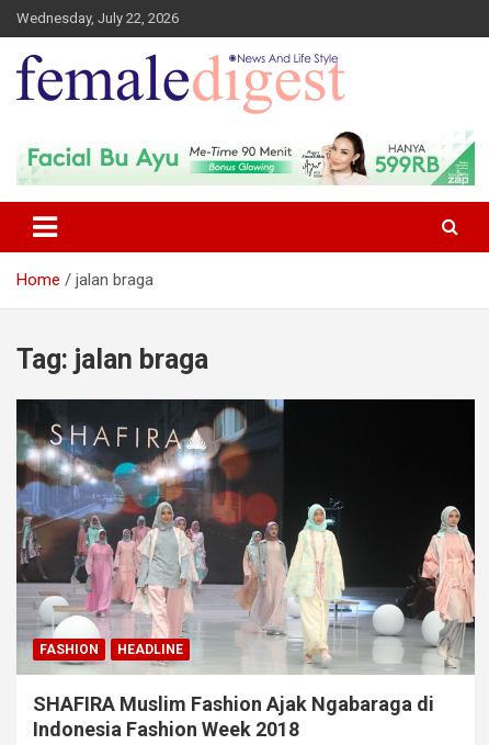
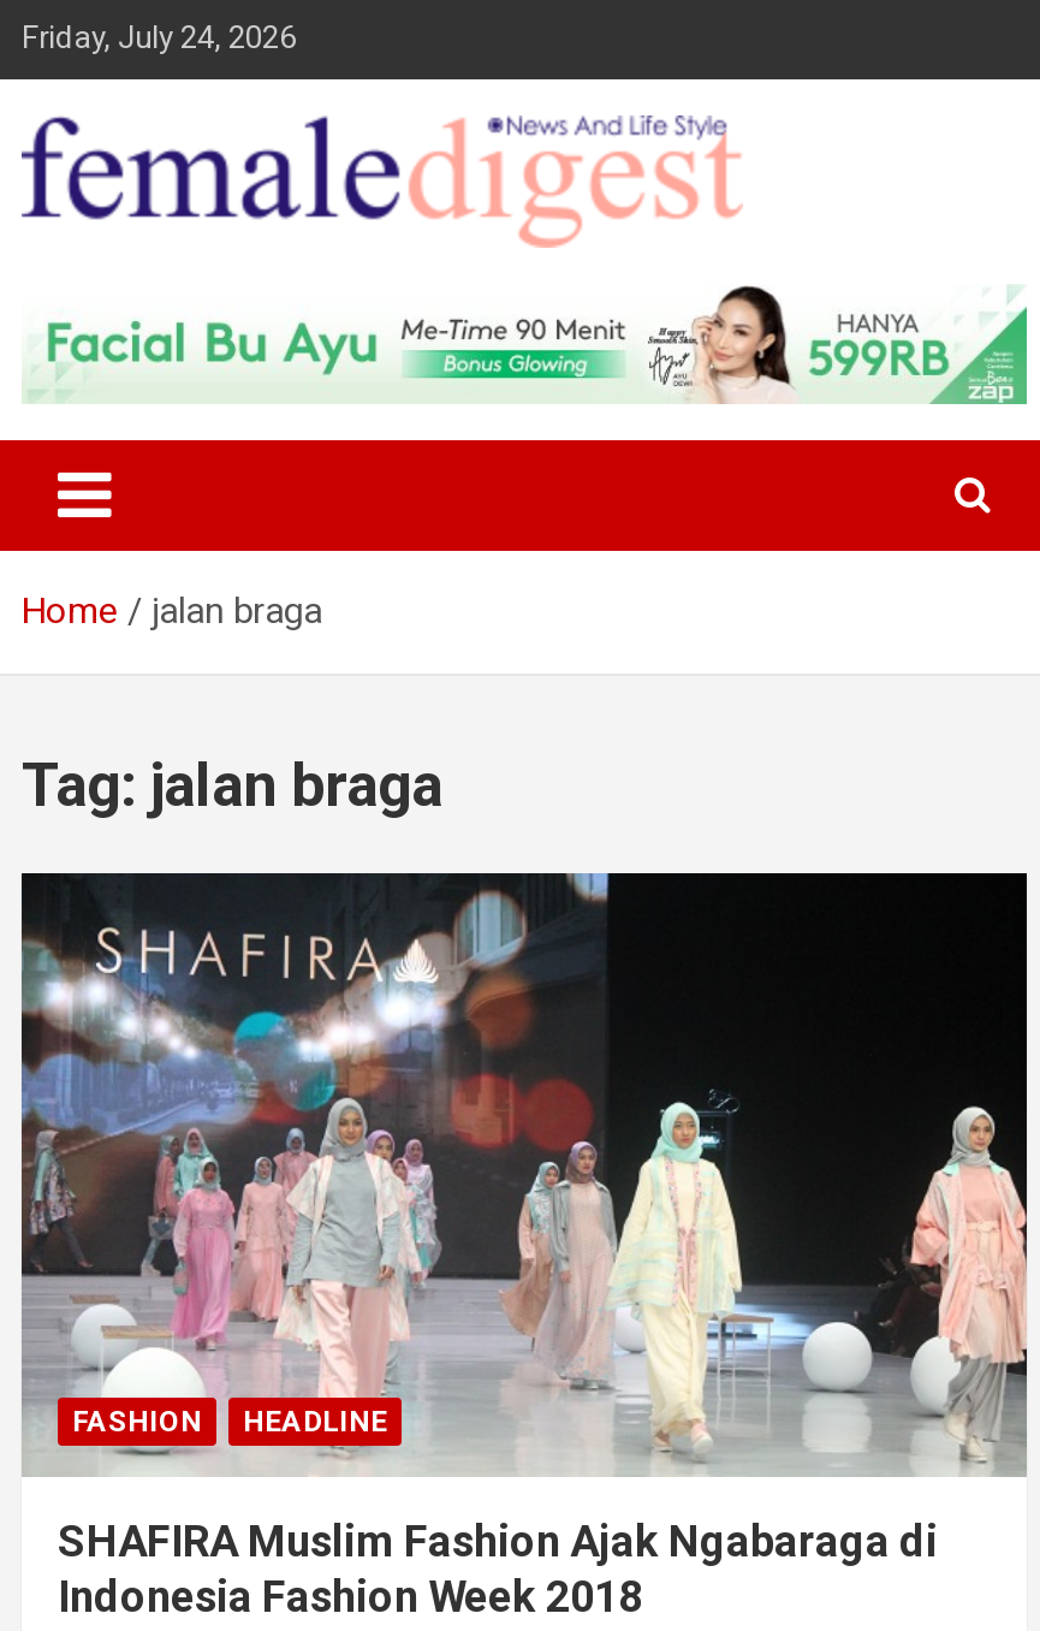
- Wednesday, July 22, 2026
+ Friday, July 24, 2026
